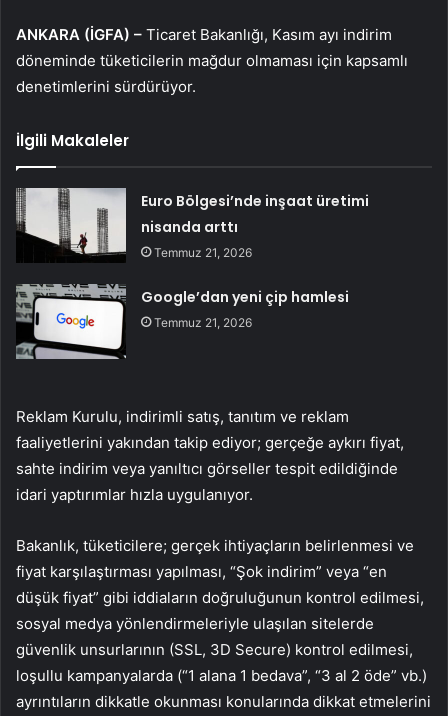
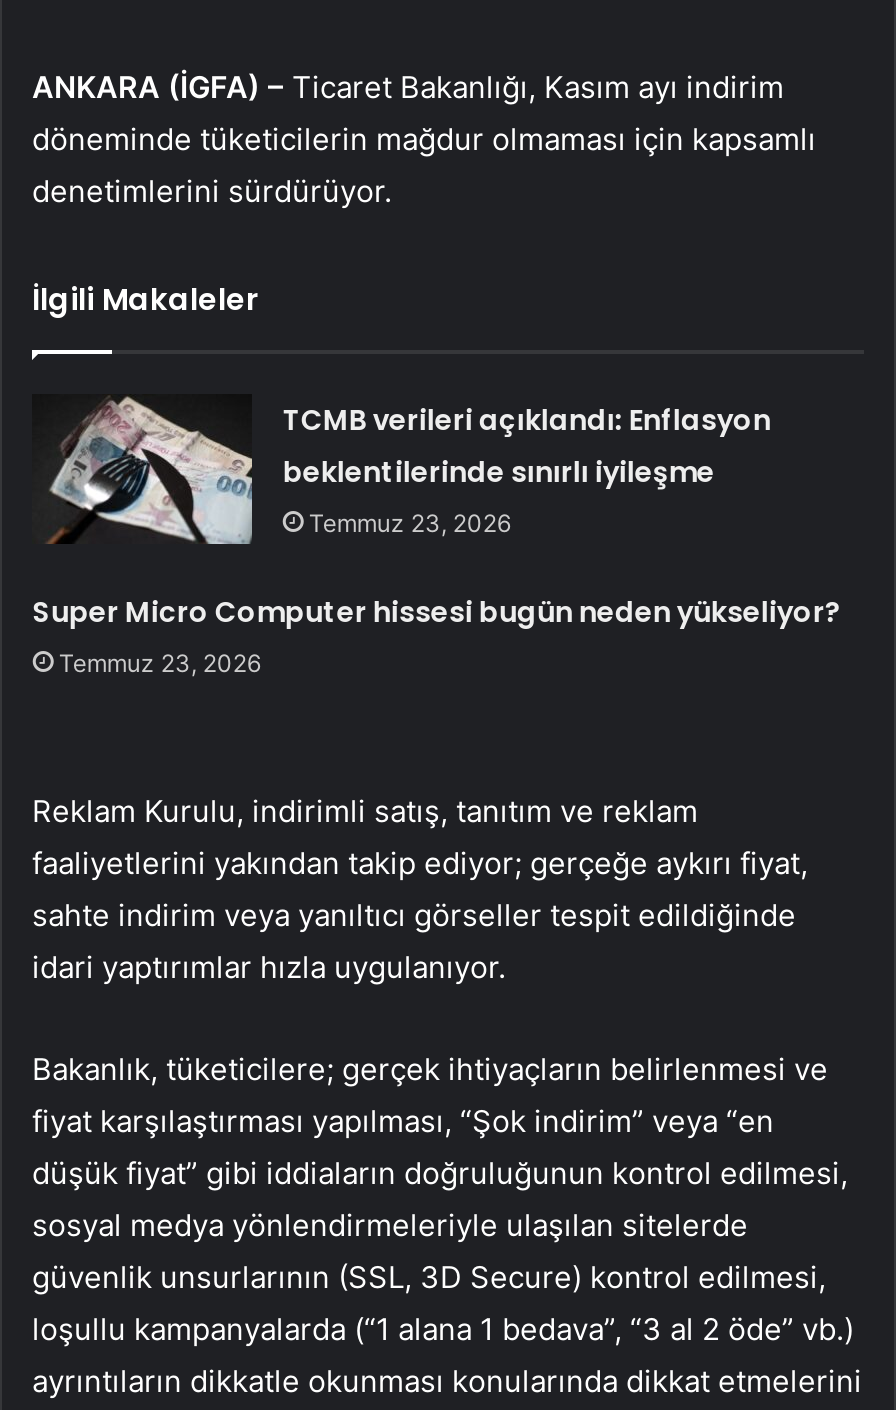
- [image]
- Euro Bölgesi’nde inşaat üretimi
- nisanda arttı
- Temmuz 21, 2026
+ [image]
+ TCMB verileri açıklandı: Enflasyon
+ beklentilerinde sınırlı iyileşme
+ Temmuz 23, 2026

- Google’dan yeni çip hamlesi
- Temmuz 21, 2026
+ Super Micro Computer hissesi bugün neden yükseliyor?
+ Temmuz 23, 2026
